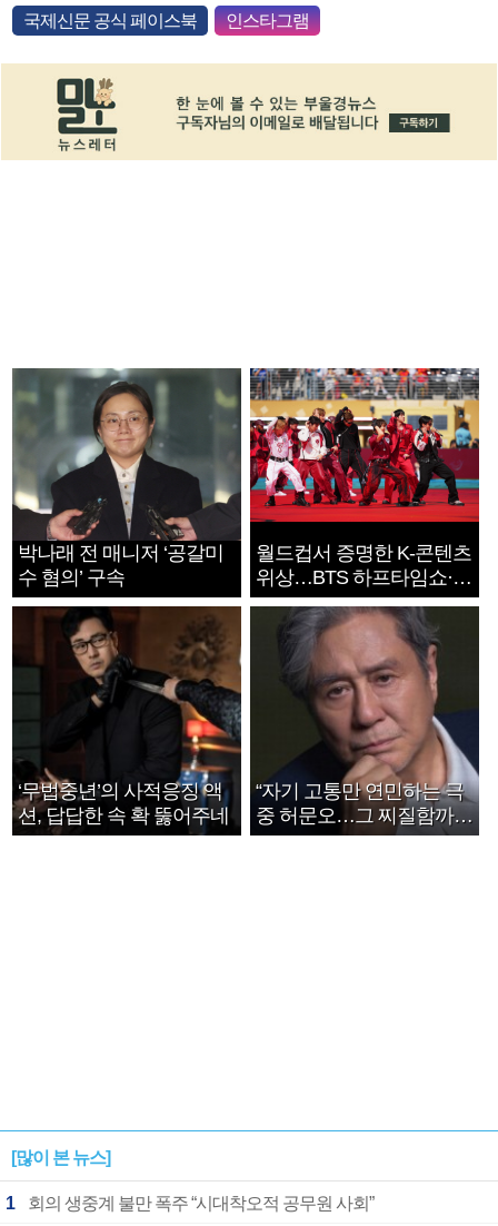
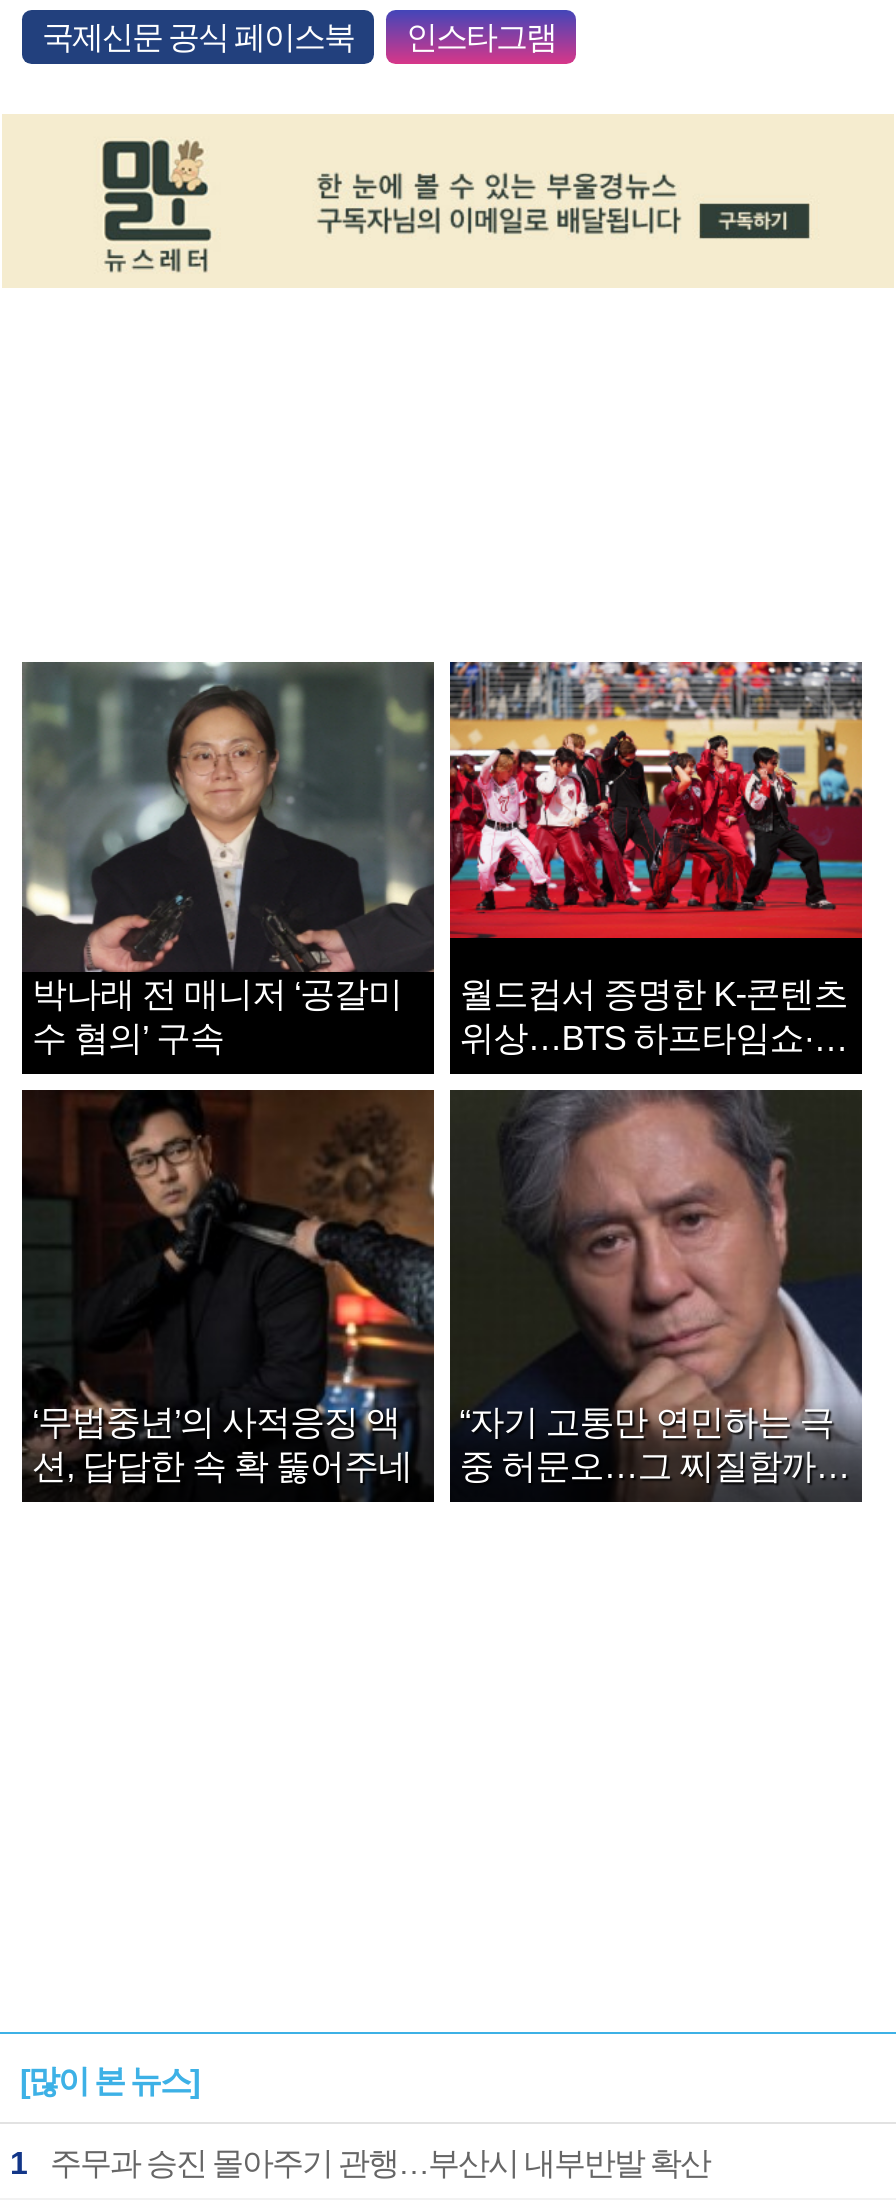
- 회의 생중계 불만 폭주 “시대착오적 공무원 사회”
+ 주무과 승진 몰아주기 관행…부산시 내부반발 확산
